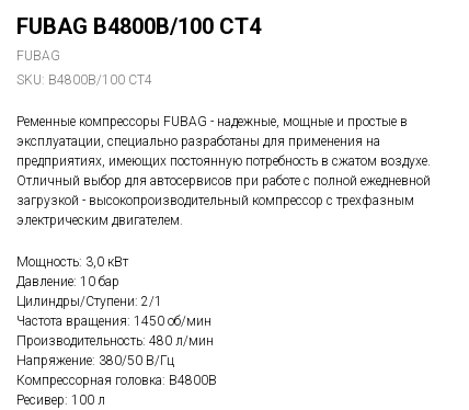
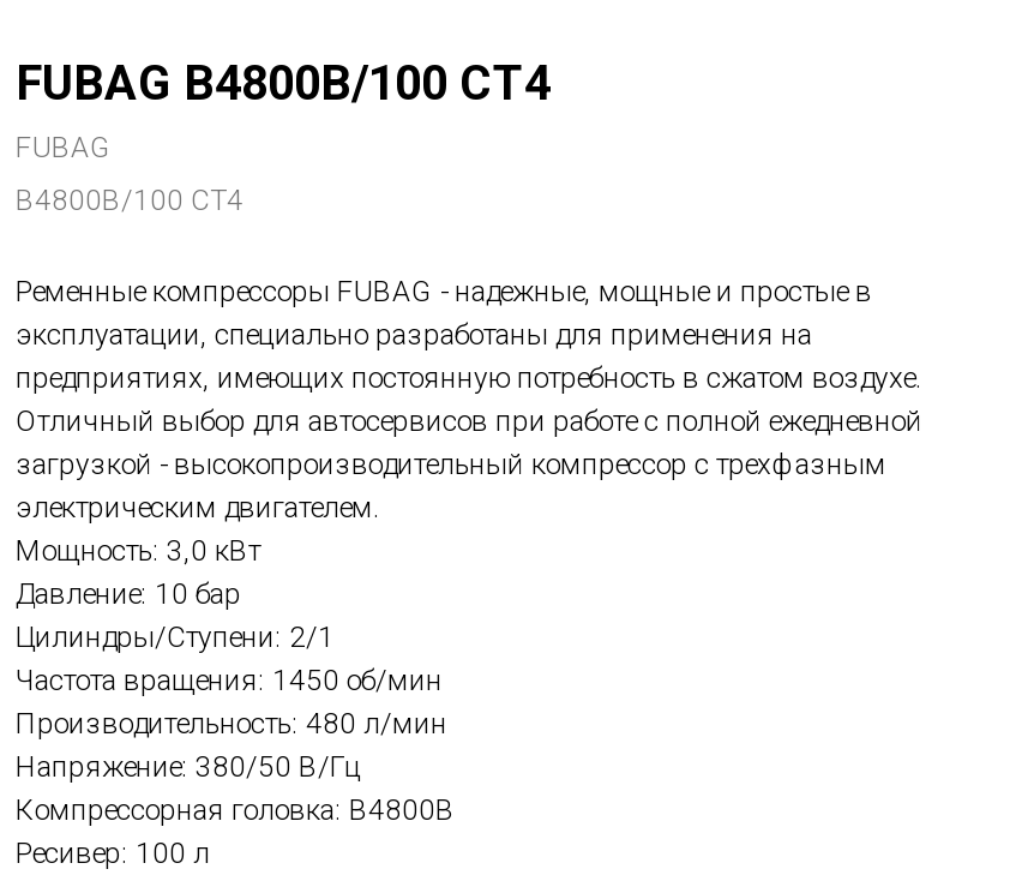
- SKU: B4800B/100 CT4
+ B4800B/100 CT4
